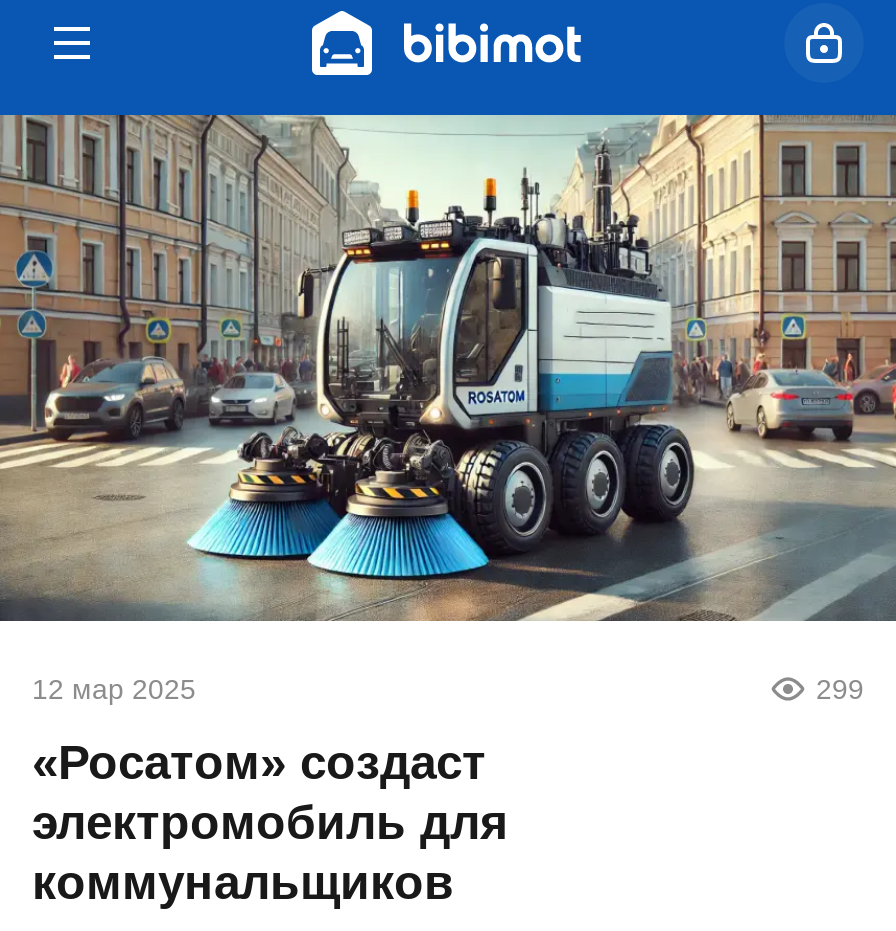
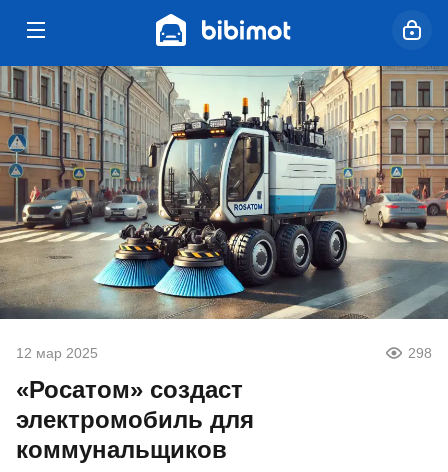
- 299
+ 298
